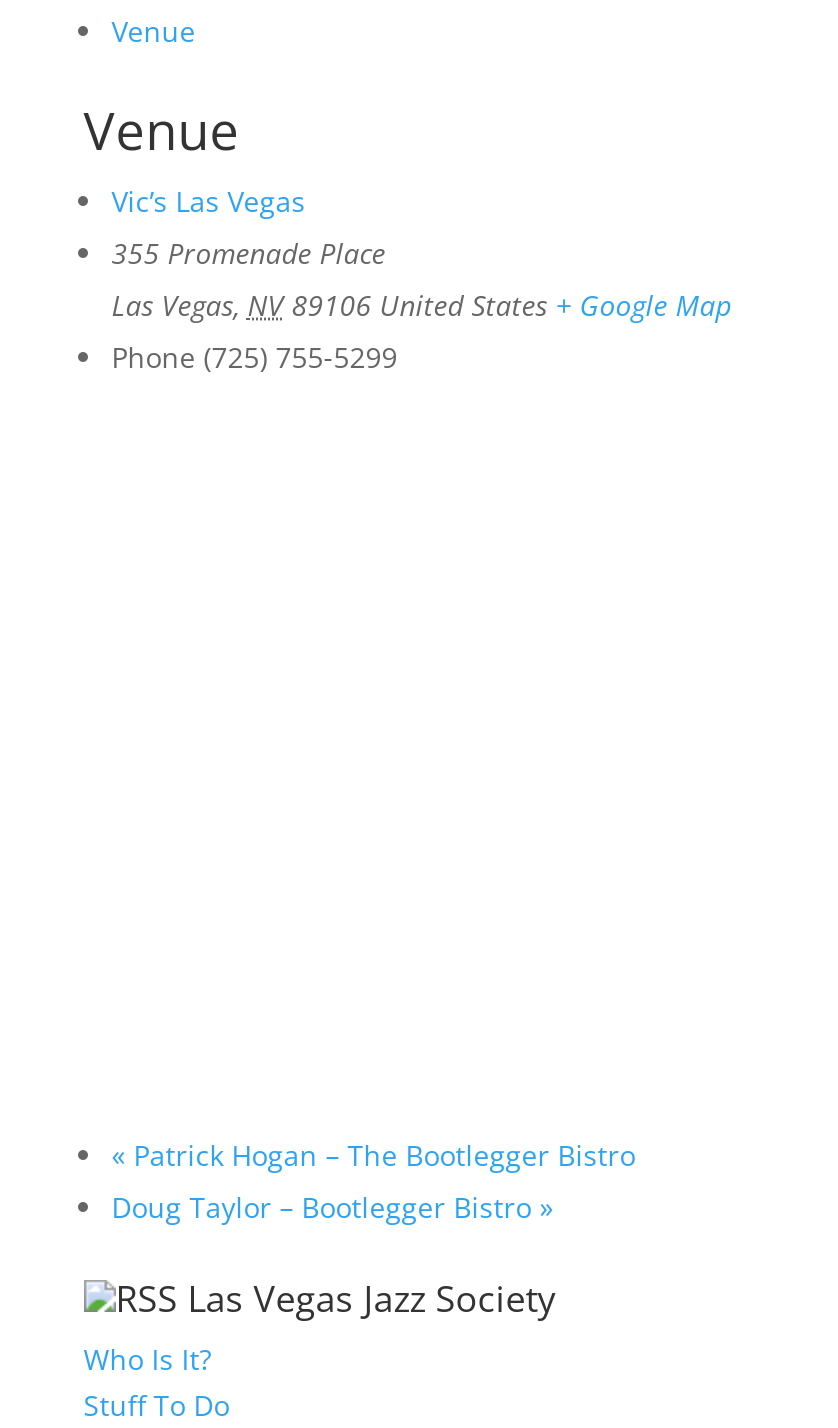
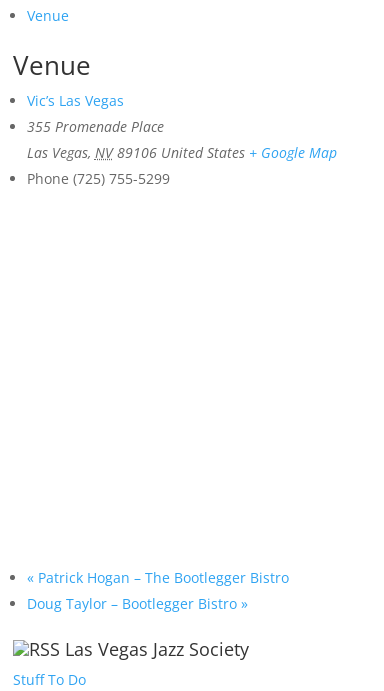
- Who Is It?
